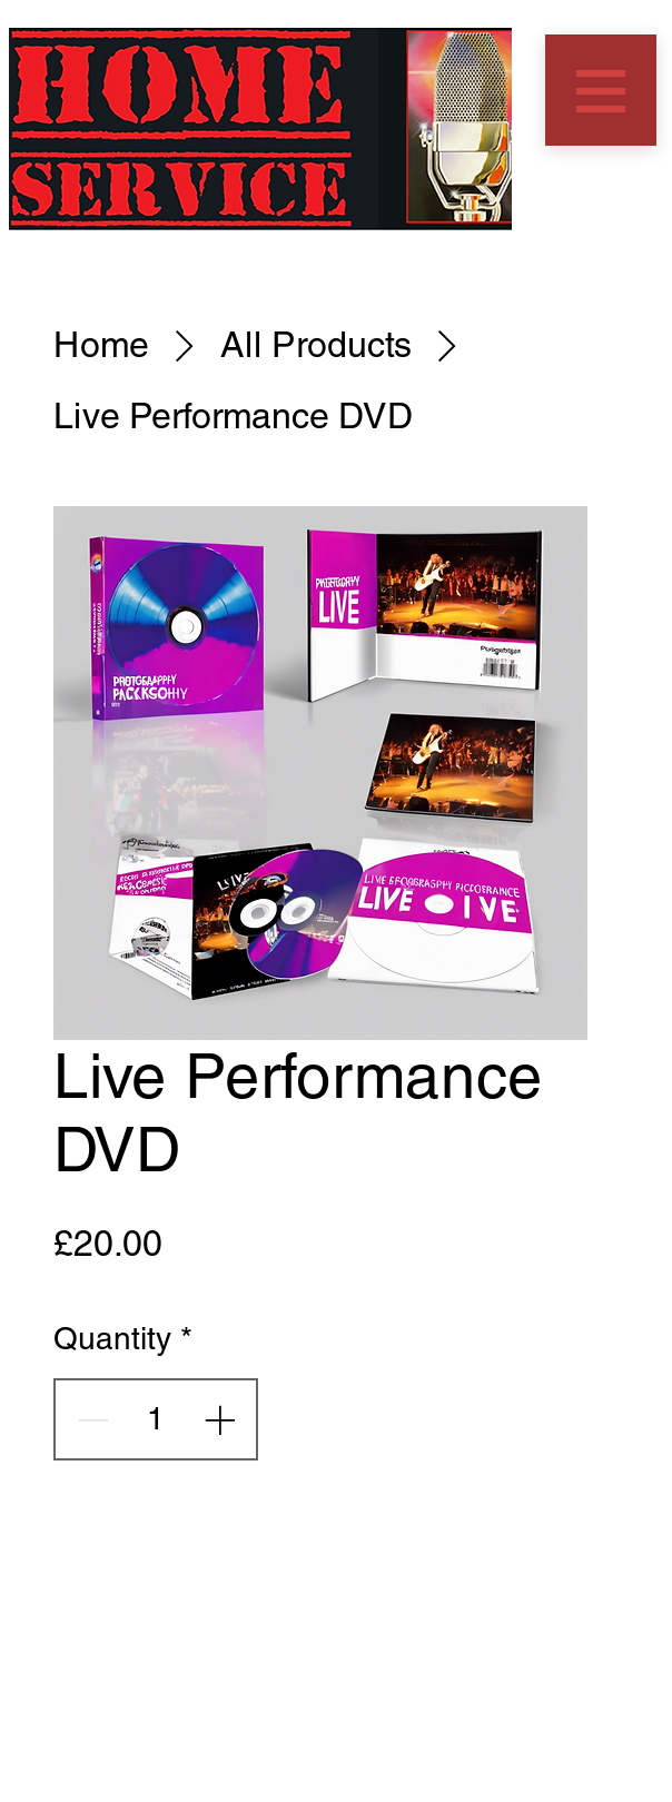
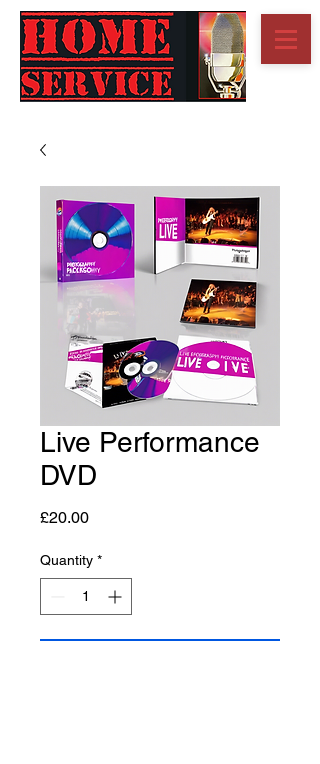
- Home
- All Products
- Live Performance DVD
